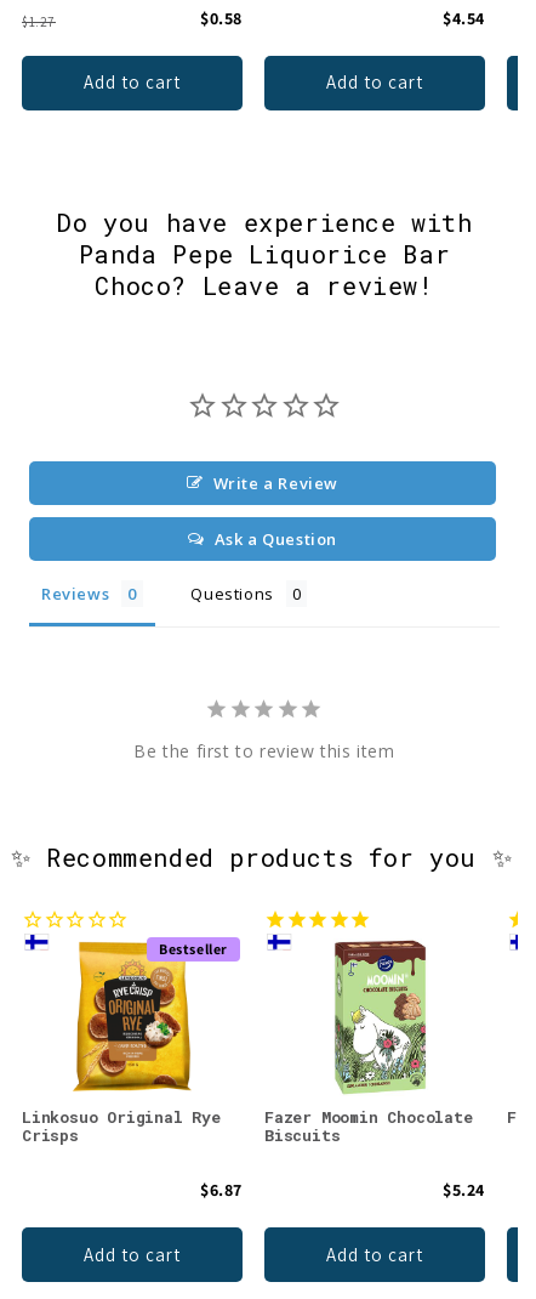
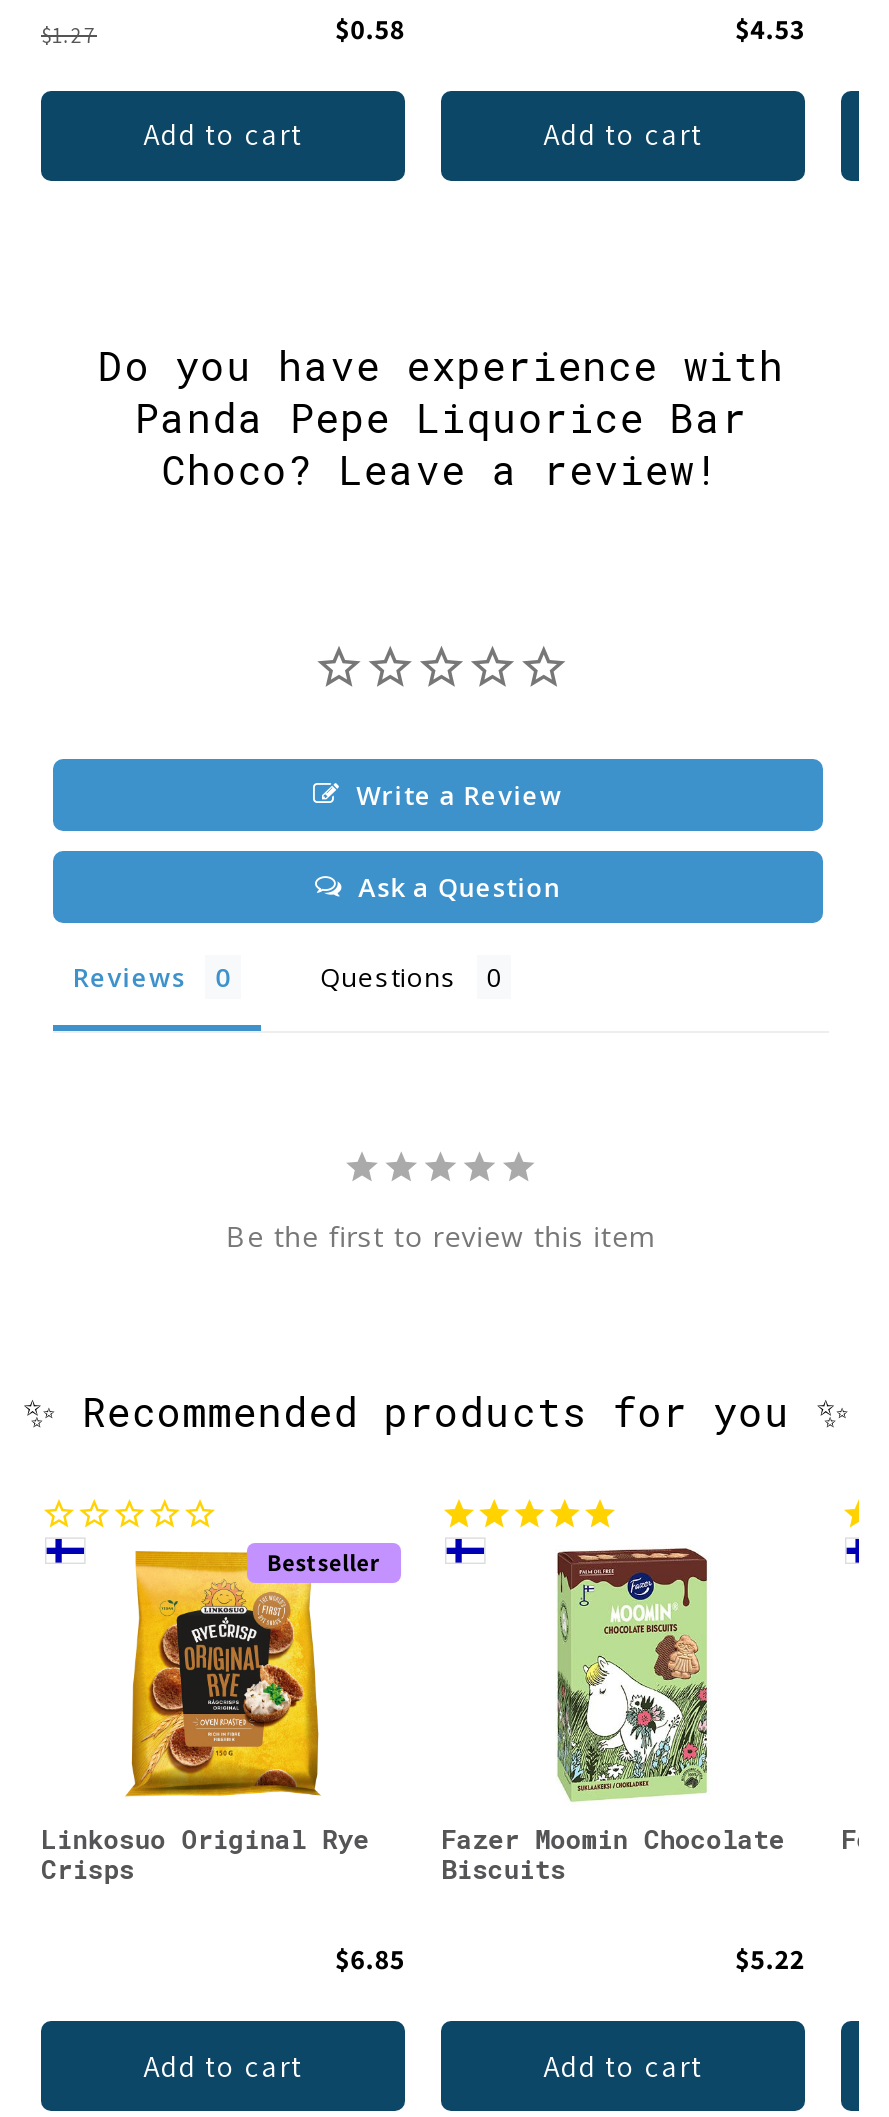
- $4.54
+ $4.53

- $6.87
+ $6.85

- $5.24
+ $5.22
